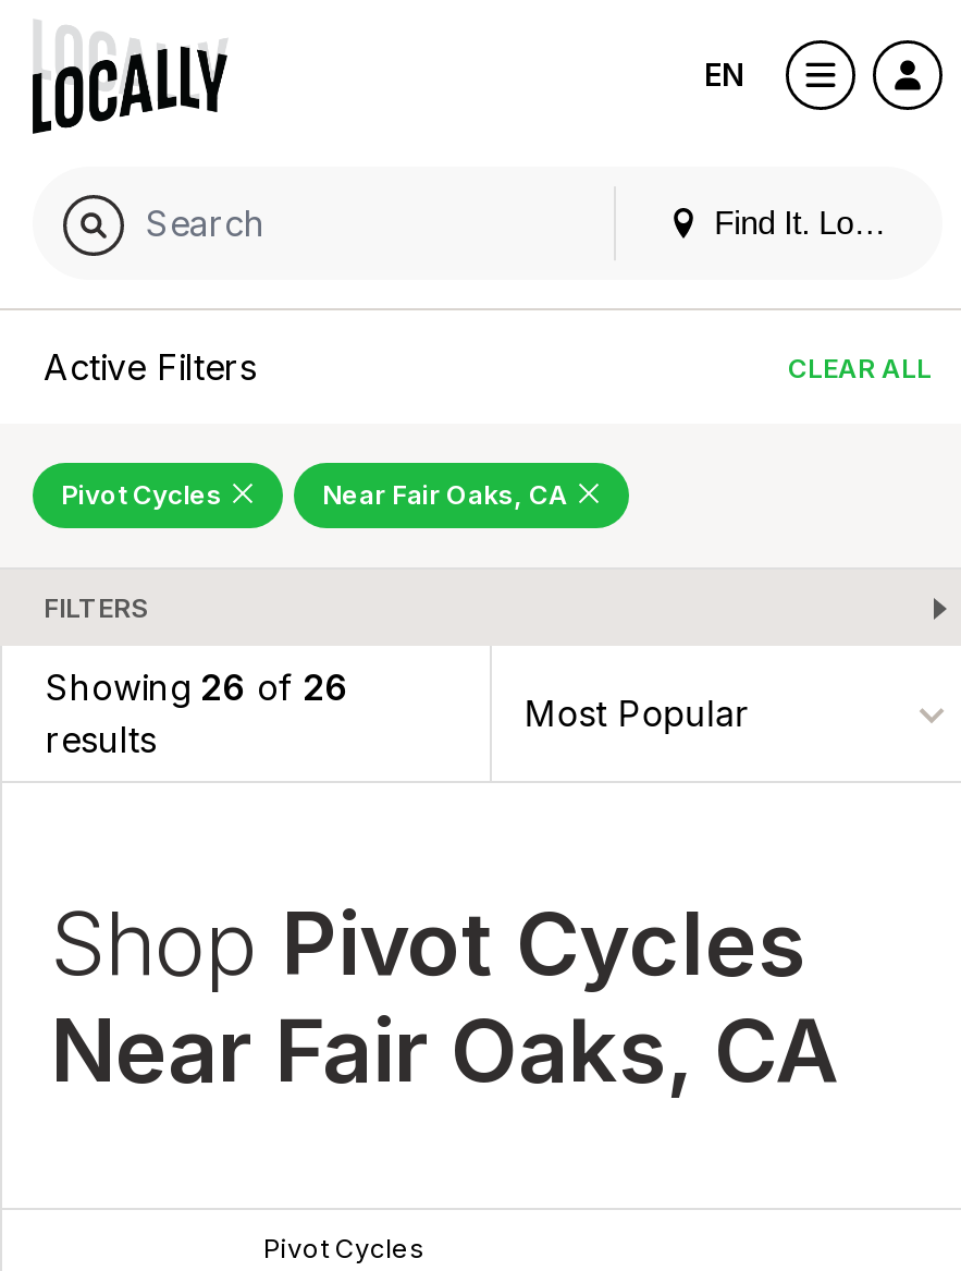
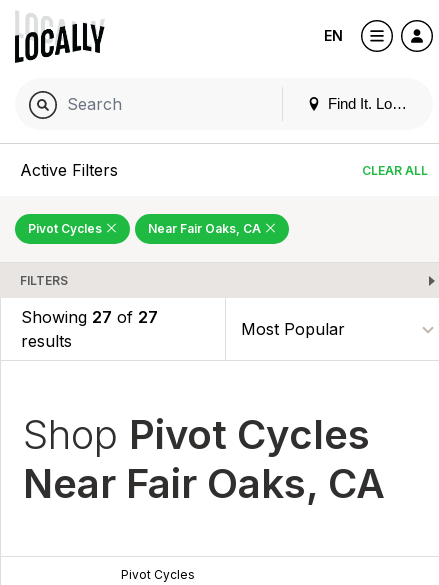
- Showing 26 of 26
+ Showing 27 of 27
